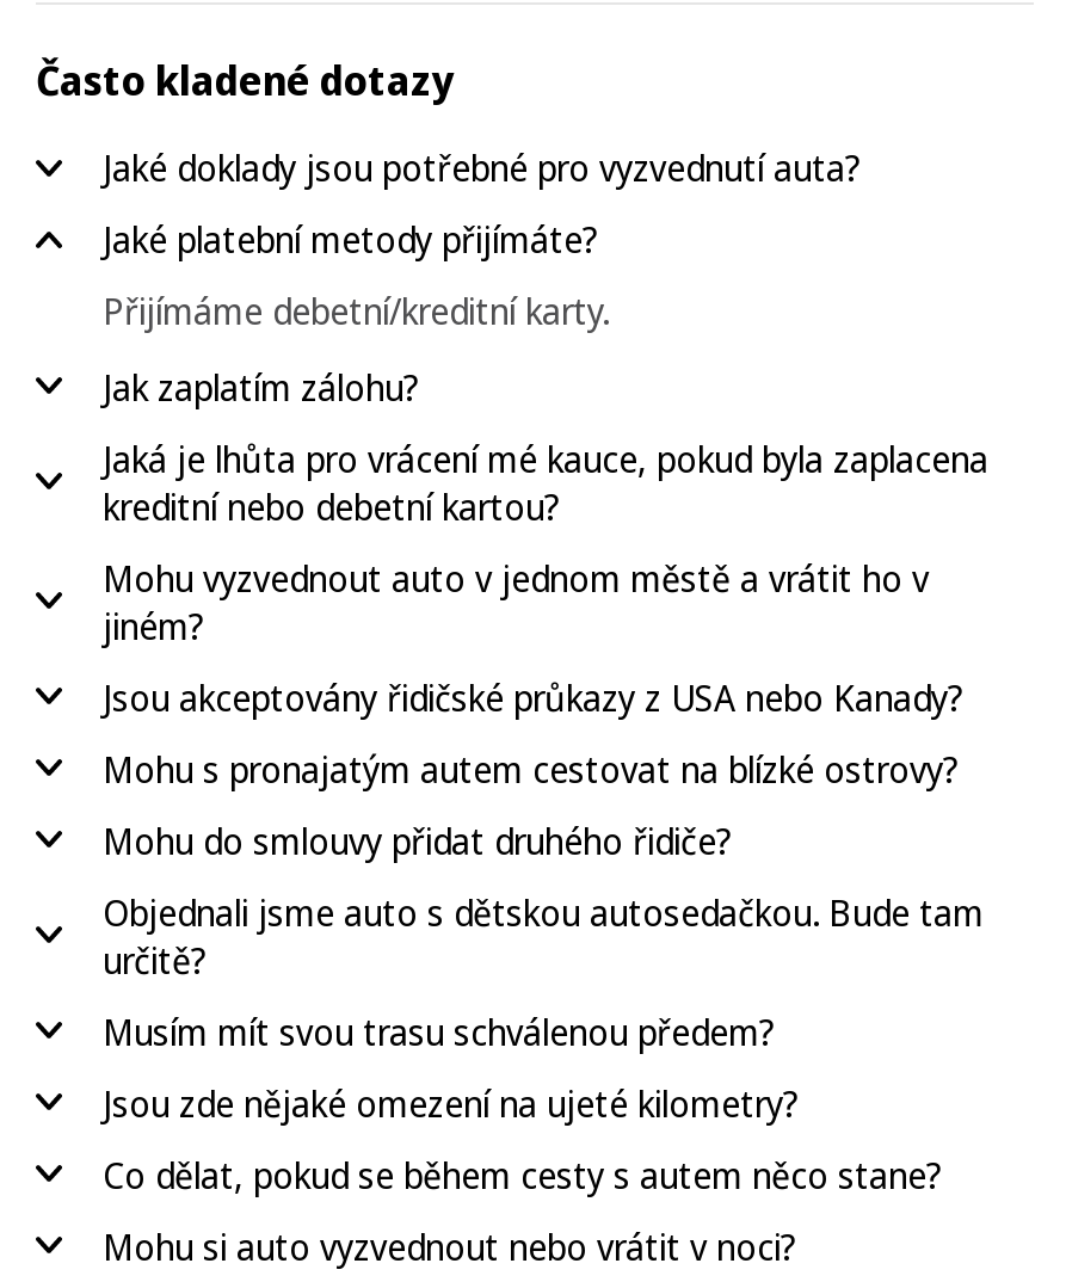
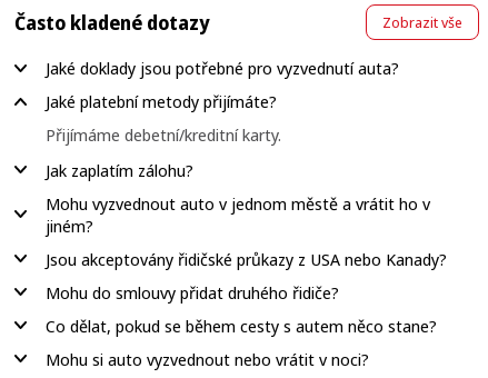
+ Zobrazit vše

- Jaká je lhůta pro vrácení mé kauce, pokud byla zaplacena
- kreditní nebo debetní kartou?

- Mohu s pronajatým autem cestovat na blízké ostrovy?

- Objednali jsme auto s dětskou autosedačkou. Bude tam
- určitě?
- Musím mít svou trasu schválenou předem?
- Jsou zde nějaké omezení na ujeté kilometry?
